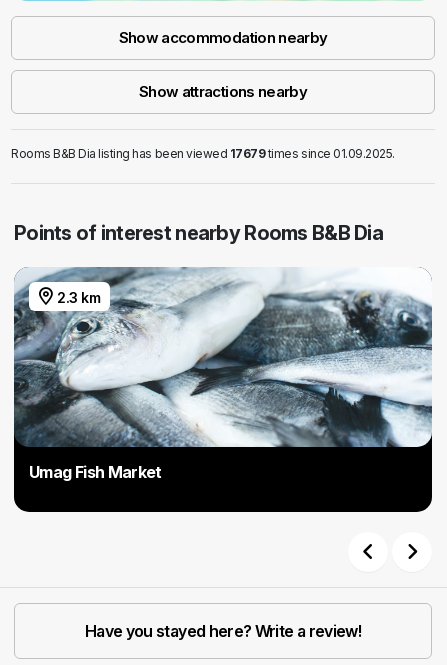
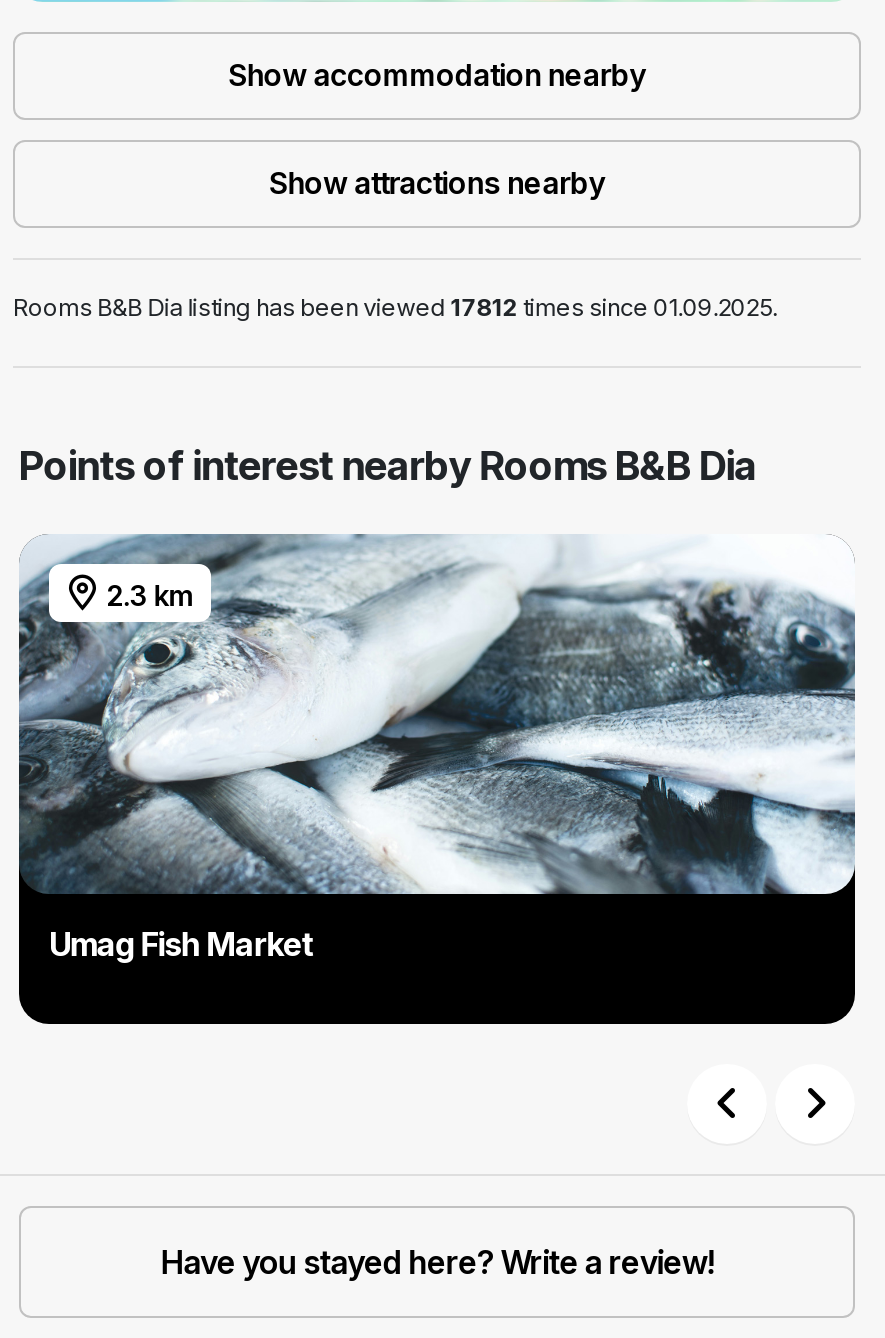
- Rooms B&B Dia listing has been viewed 17679 times since 01.09.2025.
+ Rooms B&B Dia listing has been viewed 17812 times since 01.09.2025.
